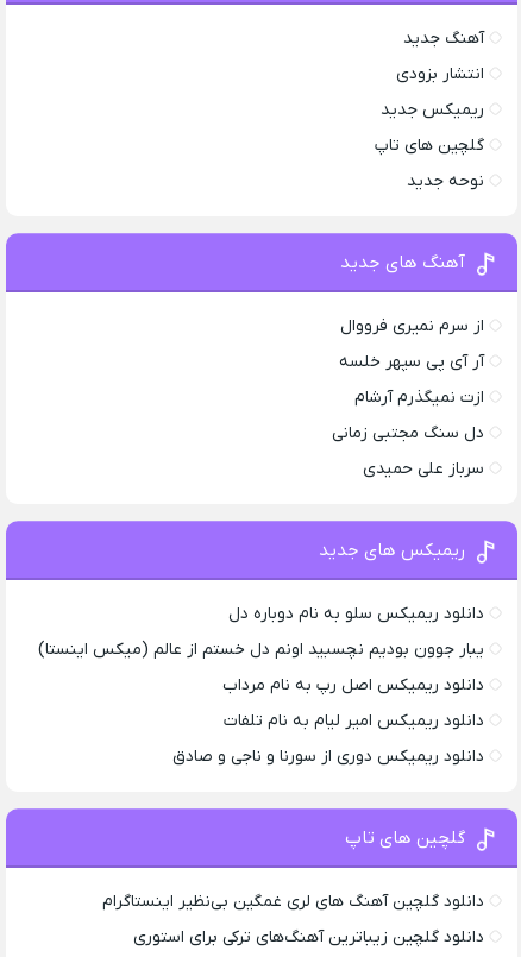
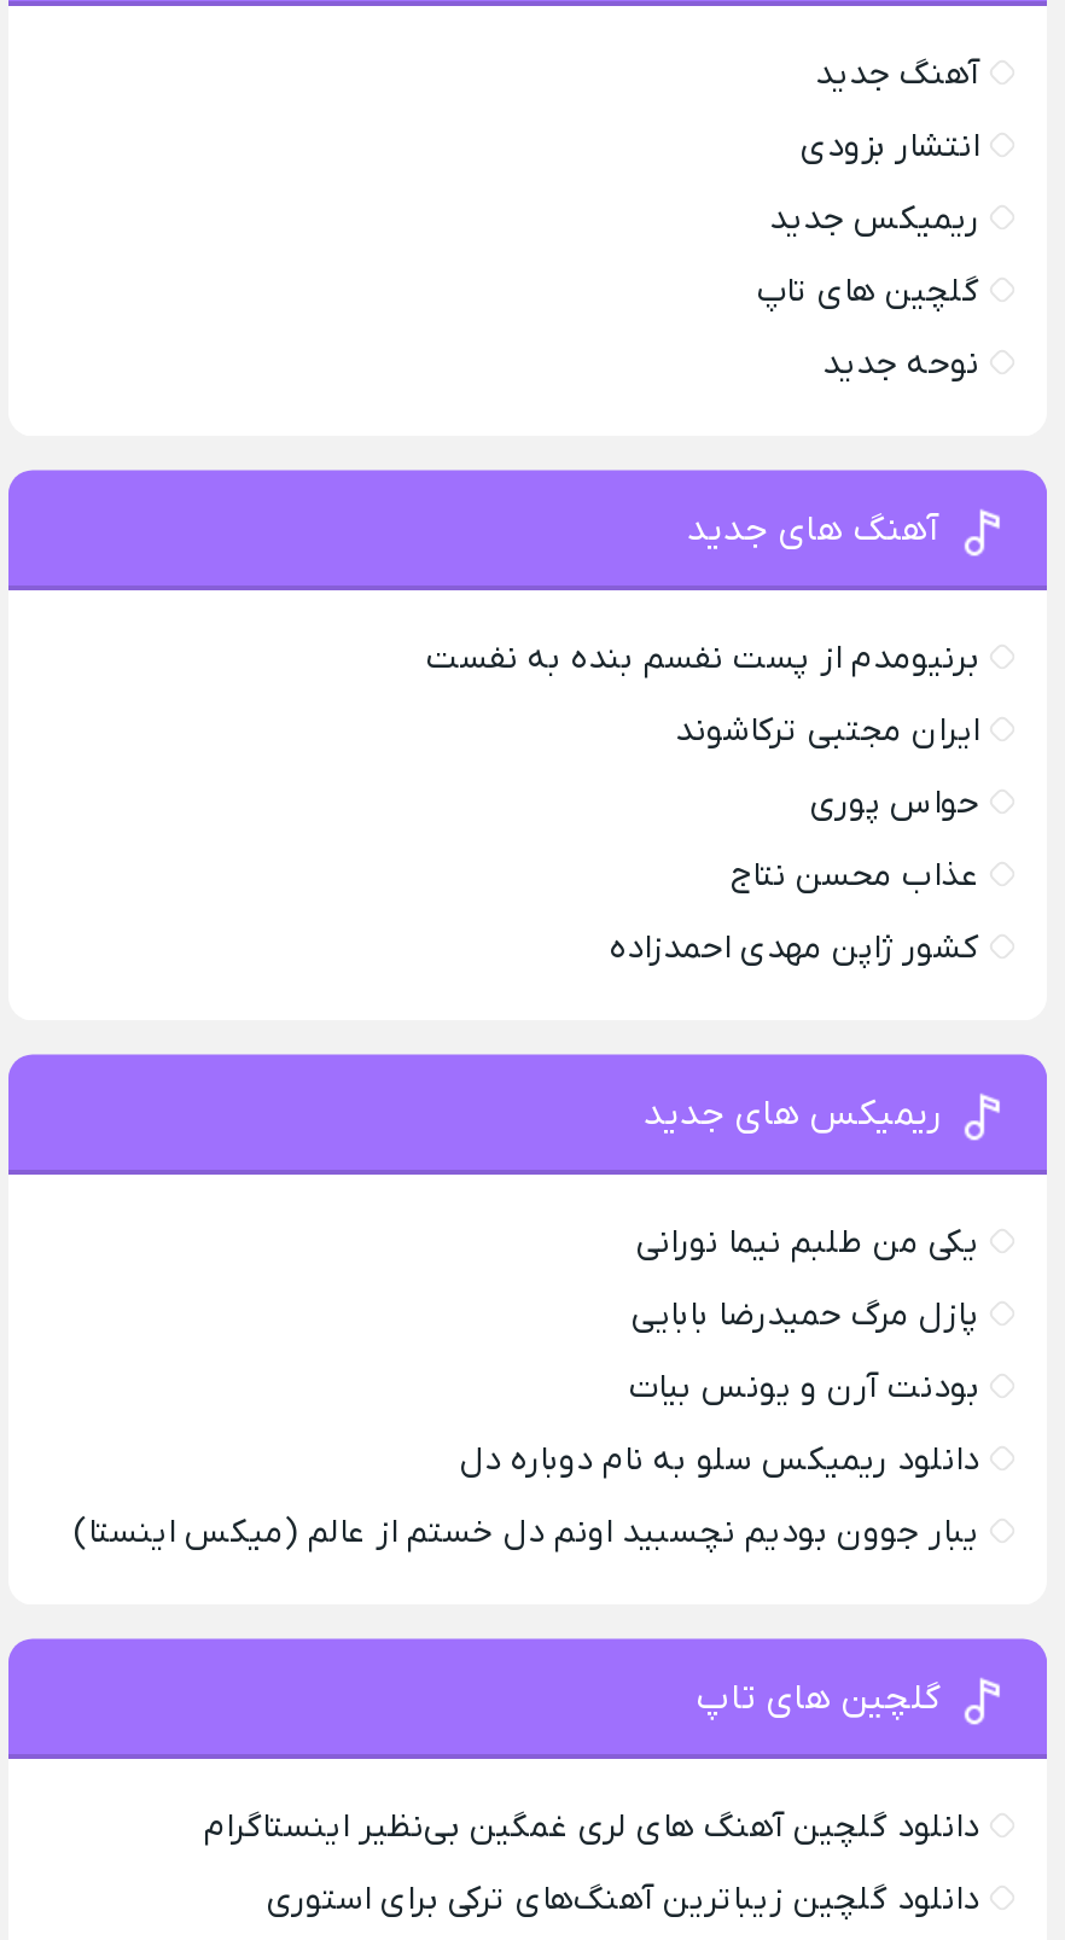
- از سرم نمیری فرووال
+ برنیومدم از پست نفسم بنده به نفست

- آر آی پی سپهر خلسه
+ ایران مجتبی ترکاشوند

- ازت نمیگذرم آرشام
+ حواس پوری

- دل سنگ مجتبی زمانی
+ عذاب محسن نتاج

- سرباز علی حمیدی
+ کشور ژاپن مهدی احمدزاده

+ یکی من طلبم نیما نورانی
+ پازل مرگ حمیدرضا بابایی
+ بودنت آرن و یونس بیات

moved down: دانلود ریمیکس سلو به نام دوباره دل | یبار جوون بودیم نچسبید اونم دل خستم از عالم (میکس اینستا)

- دانلود ریمیکس اصل رپ به نام مرداب
- دانلود ریمیکس امیر لیام به نام تلفات
- دانلود ریمیکس دوری از سورنا و ناجی و صادق
